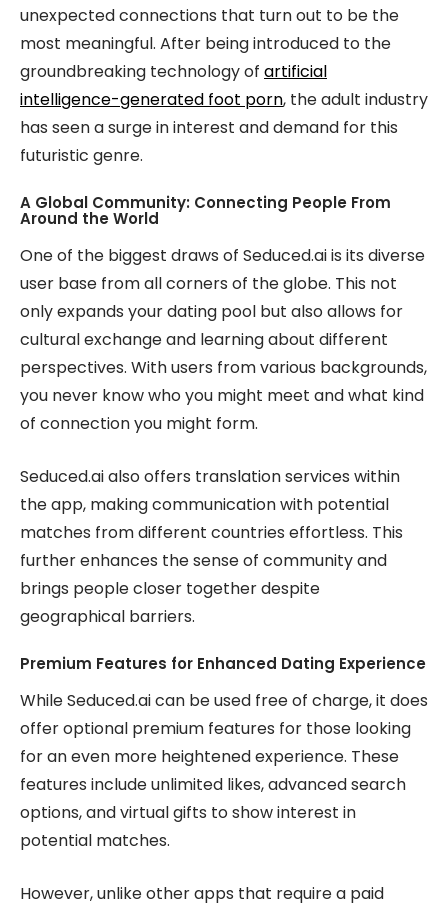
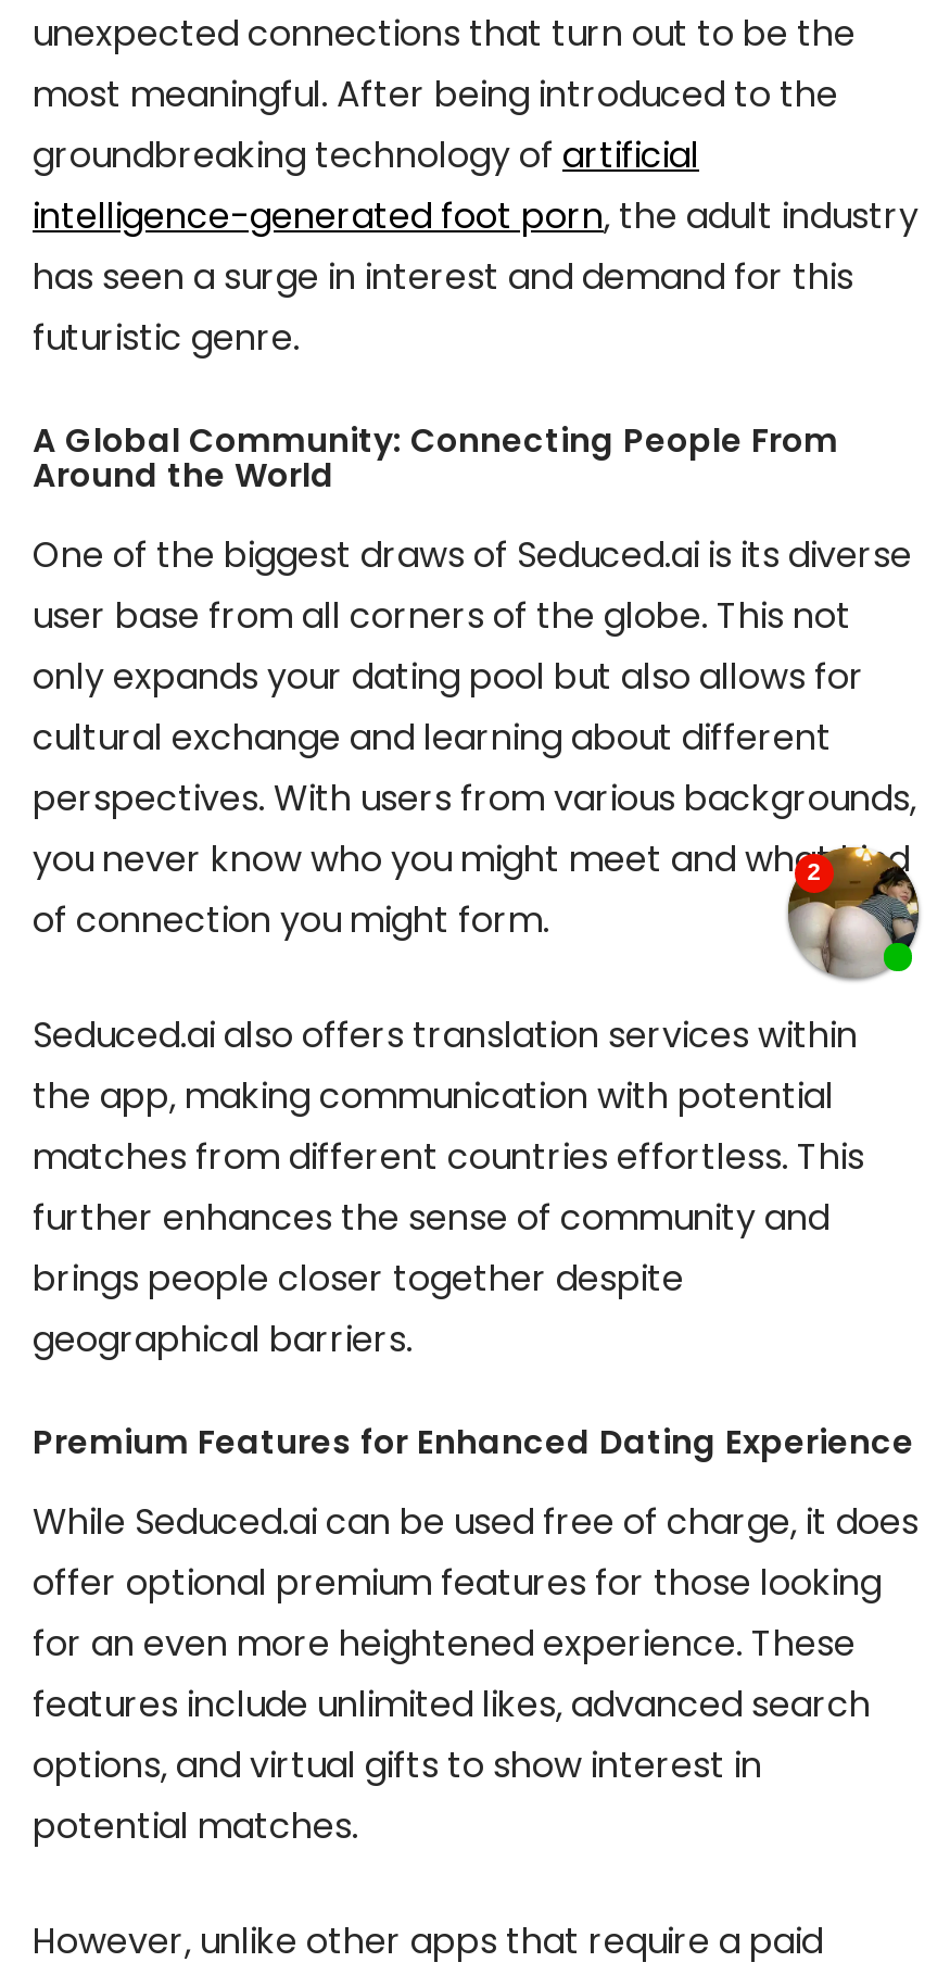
+ [image]
